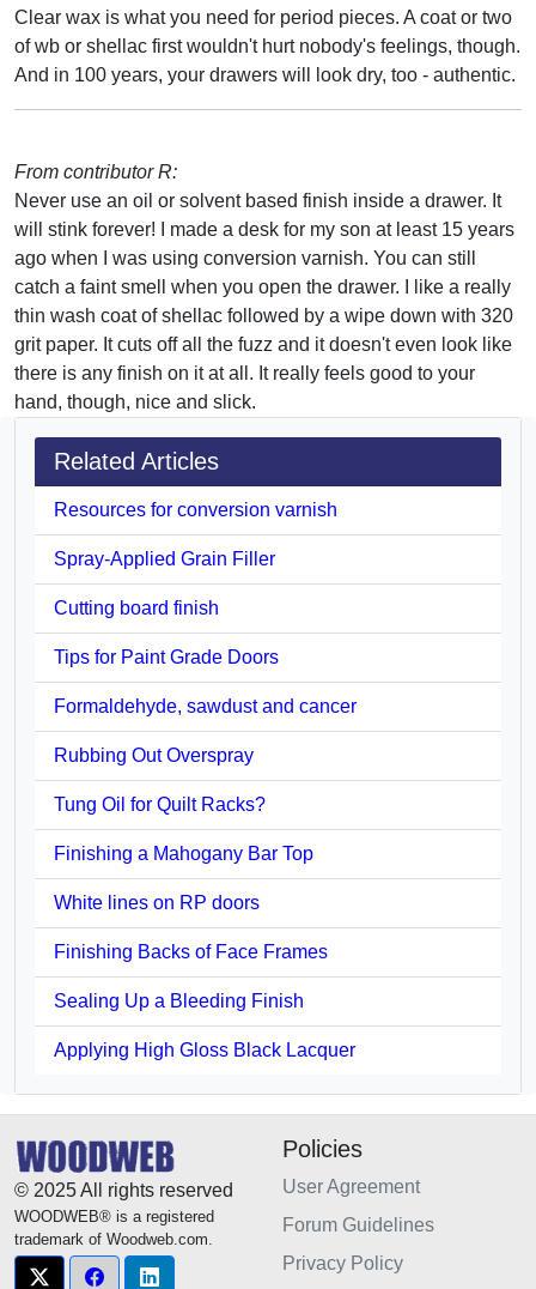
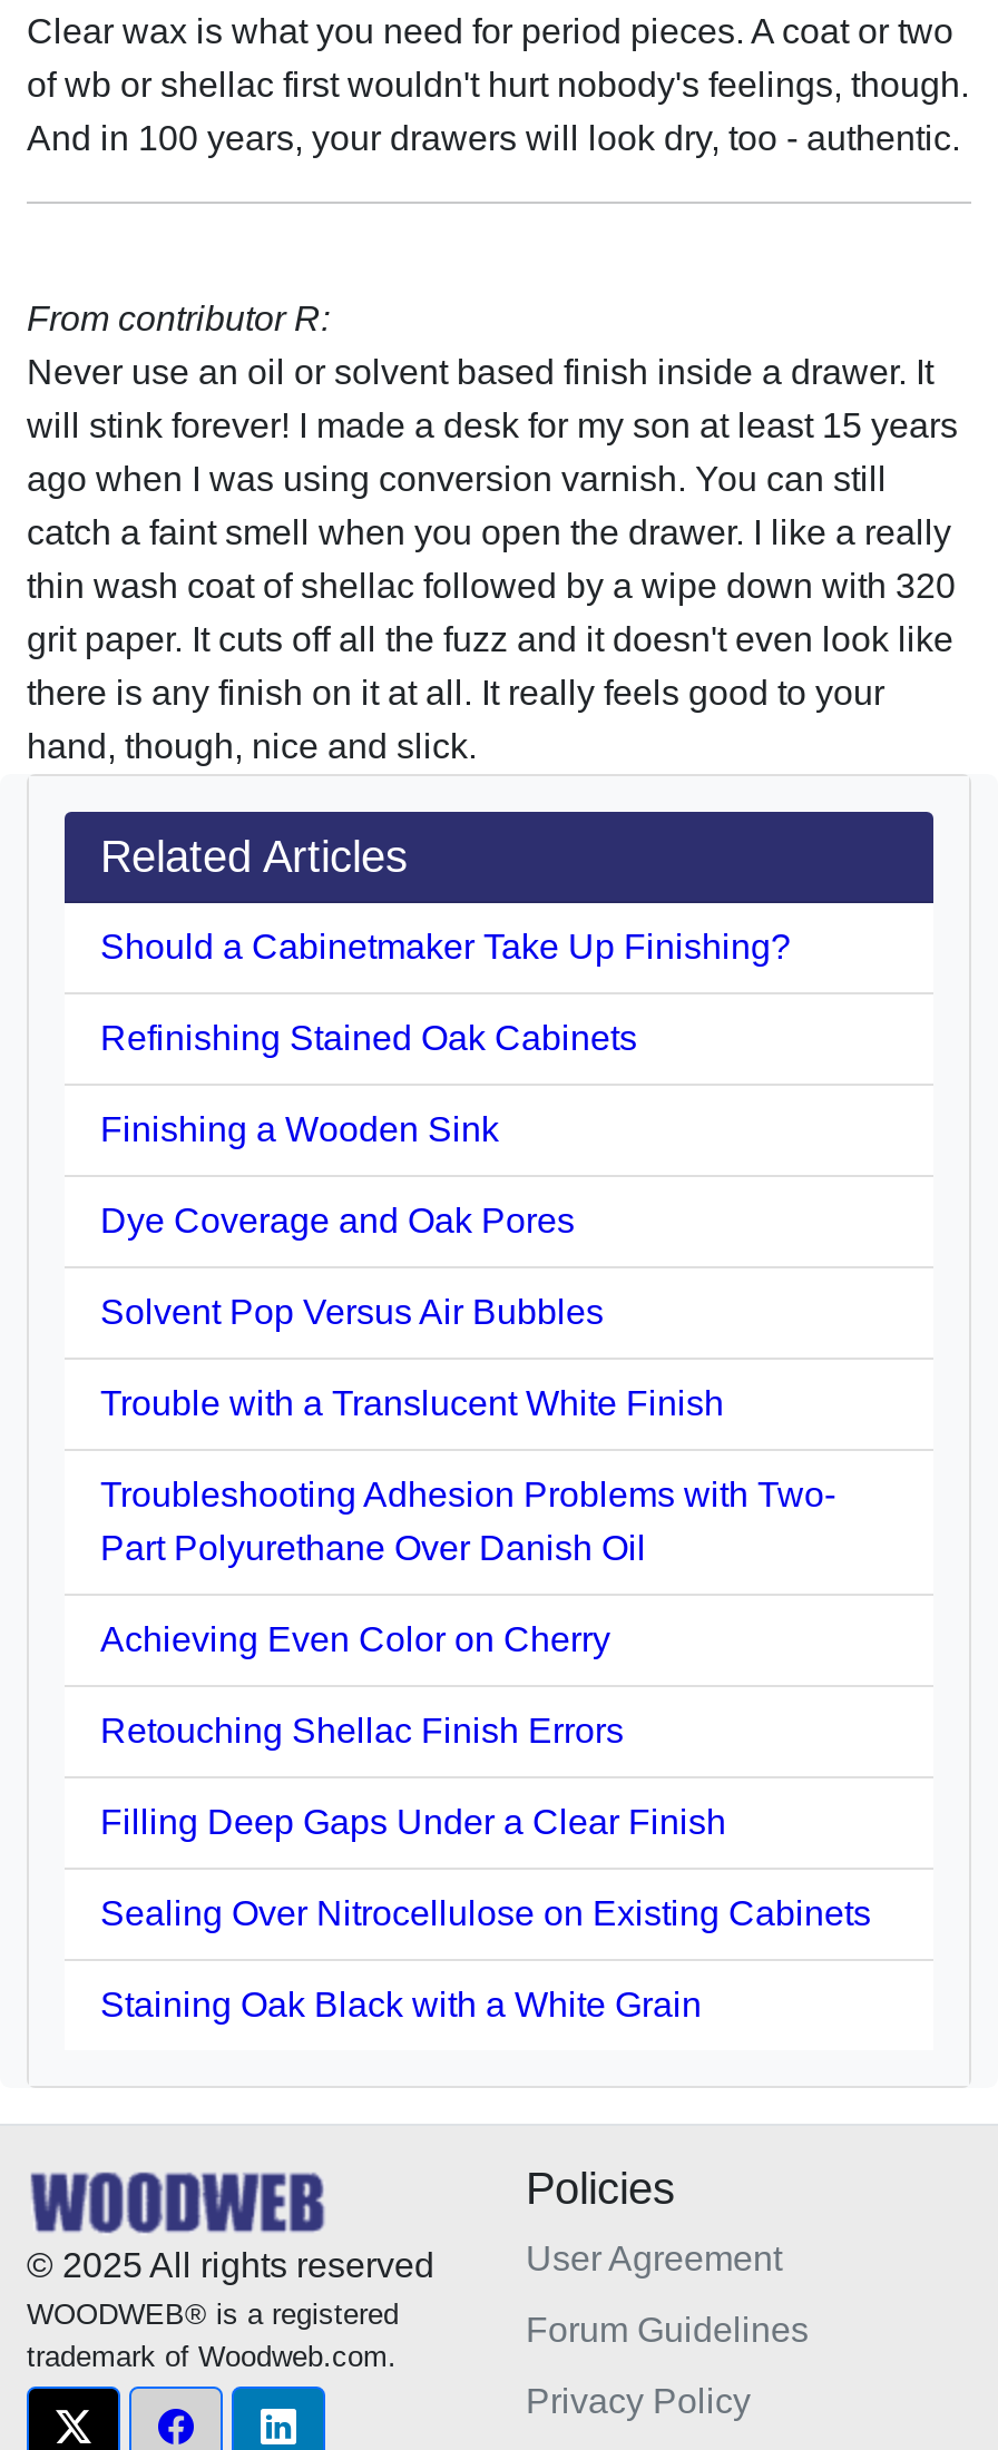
- Resources for conversion varnish
+ Should a Cabinetmaker Take Up Finishing?

- Spray-Applied Grain Filler
+ Refinishing Stained Oak Cabinets

- Cutting board finish
+ Finishing a Wooden Sink

- Tips for Paint Grade Doors
+ Dye Coverage and Oak Pores

- Formaldehyde, sawdust and cancer
+ Solvent Pop Versus Air Bubbles

- Rubbing Out Overspray
+ Trouble with a Translucent White Finish

- Tung Oil for Quilt Racks?
+ Troubleshooting Adhesion Problems with Two-
+ Part Polyurethane Over Danish Oil

- Finishing a Mahogany Bar Top
+ Achieving Even Color on Cherry

- White lines on RP doors
+ Retouching Shellac Finish Errors

- Finishing Backs of Face Frames
+ Filling Deep Gaps Under a Clear Finish

- Sealing Up a Bleeding Finish
+ Sealing Over Nitrocellulose on Existing Cabinets

- Applying High Gloss Black Lacquer
+ Staining Oak Black with a White Grain
